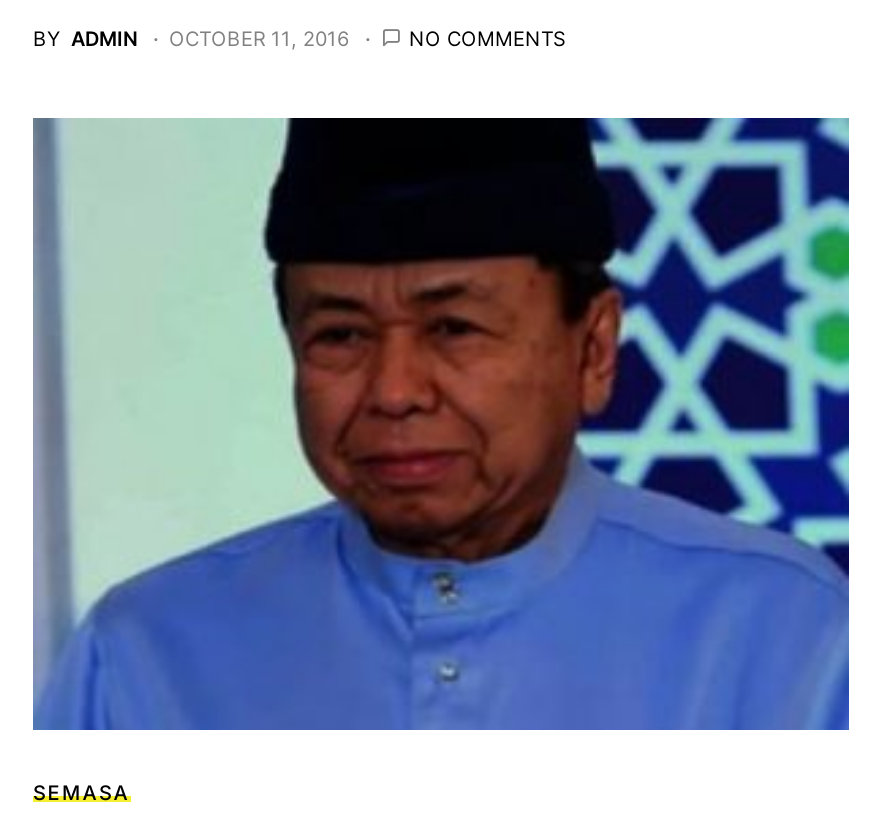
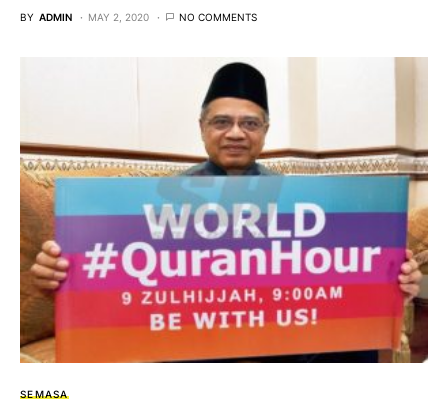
- BY ADMIN OCTOBER 11, 2016
+ BY ADMIN MAY 2, 2020

- [image]
+ [image]
